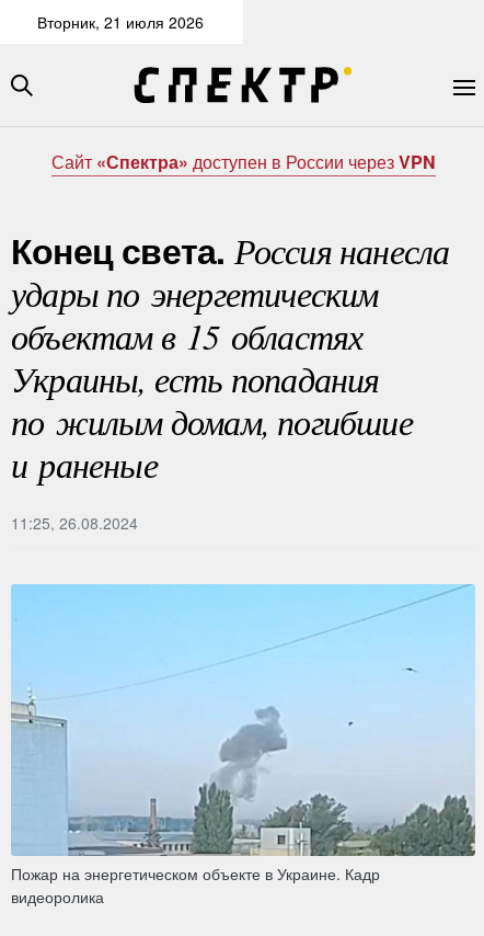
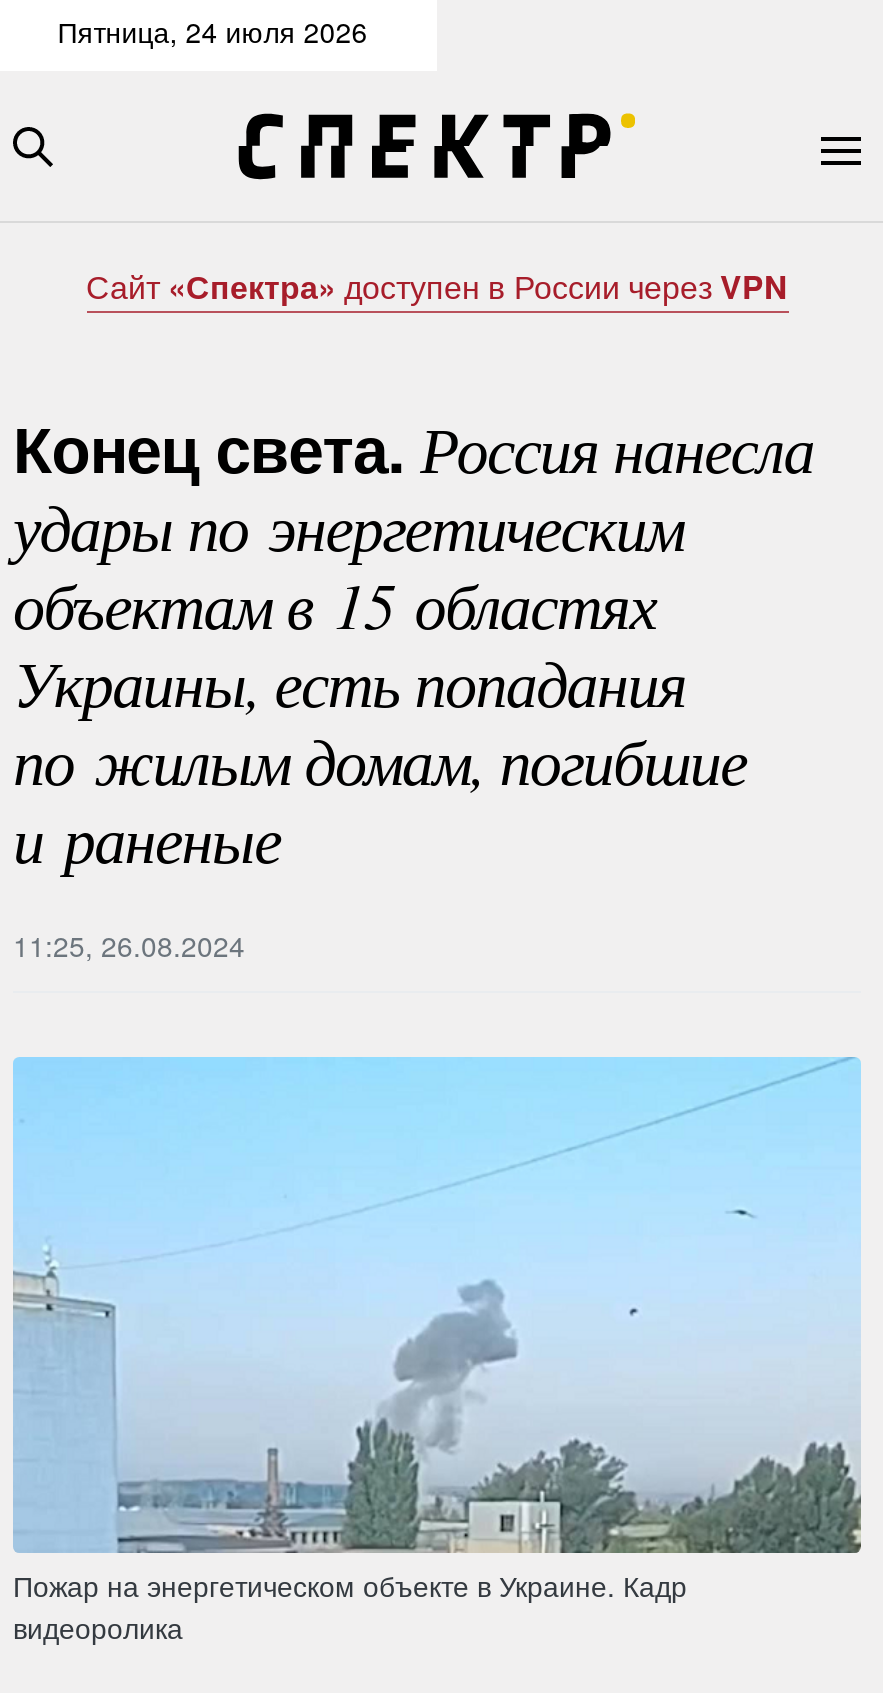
- Вторник, 21 июля 2026
+ Пятница, 24 июля 2026
